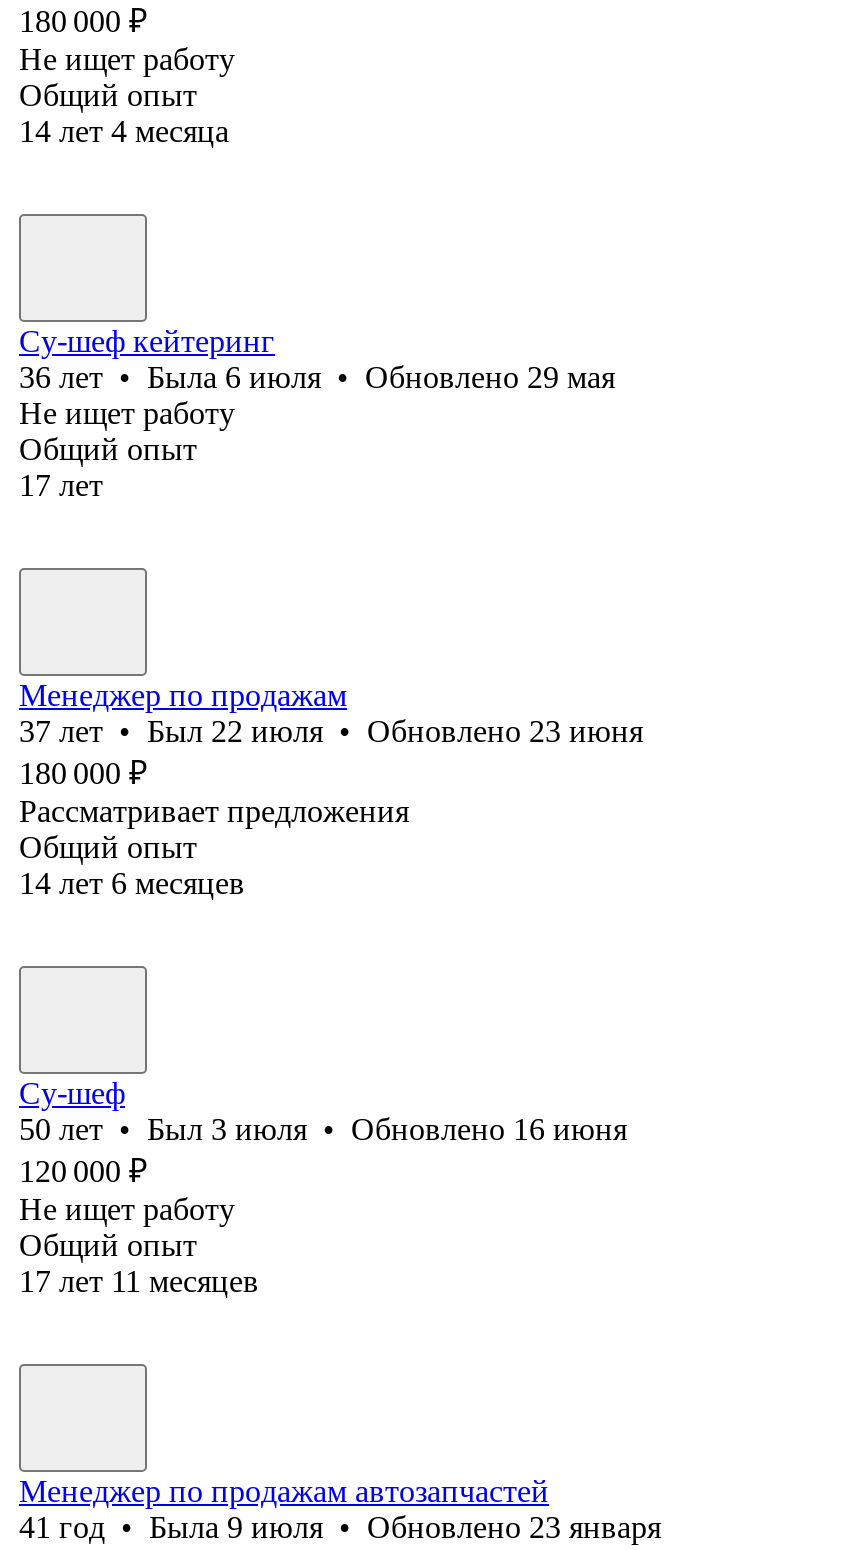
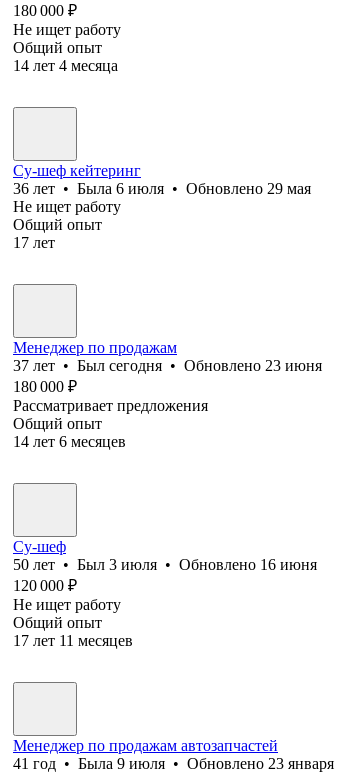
- 37 лет • Был 22 июля • Обновлено 23 июня
+ 37 лет • Был сегодня • Обновлено 23 июня
